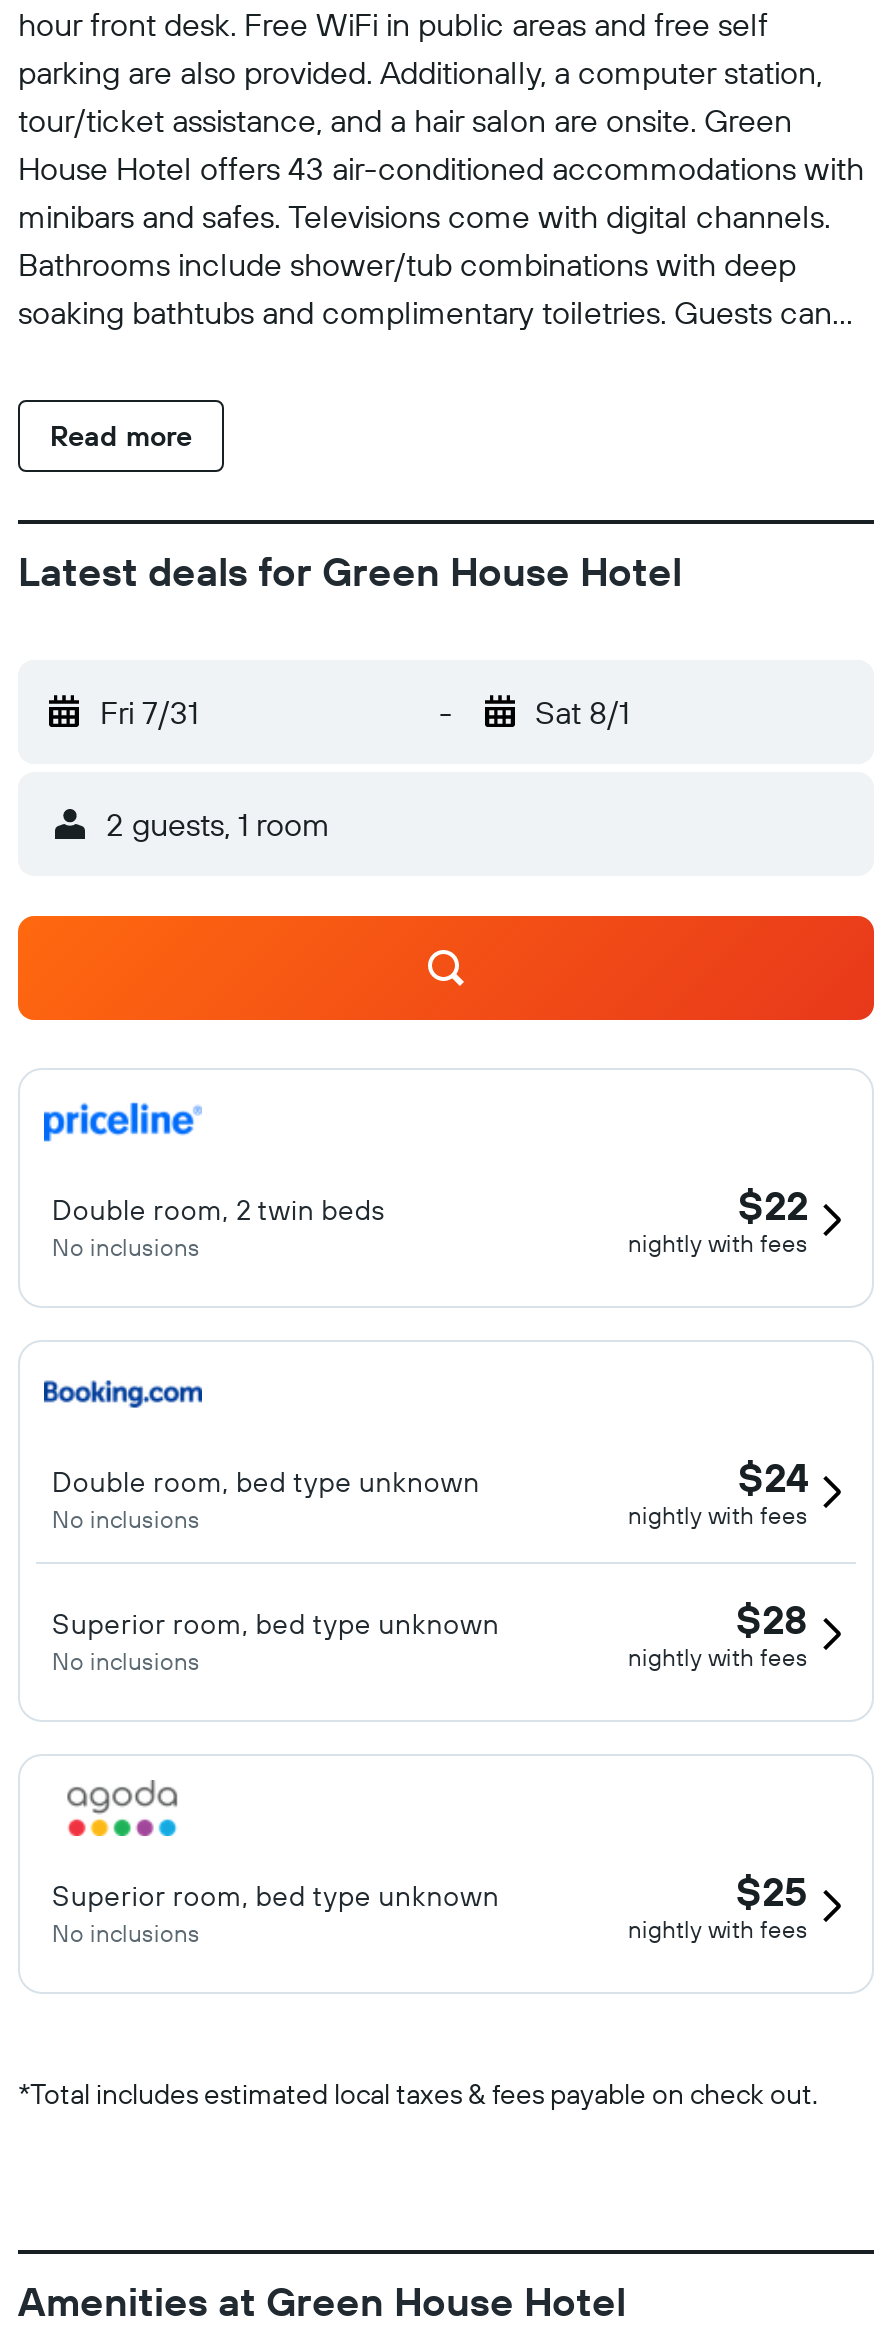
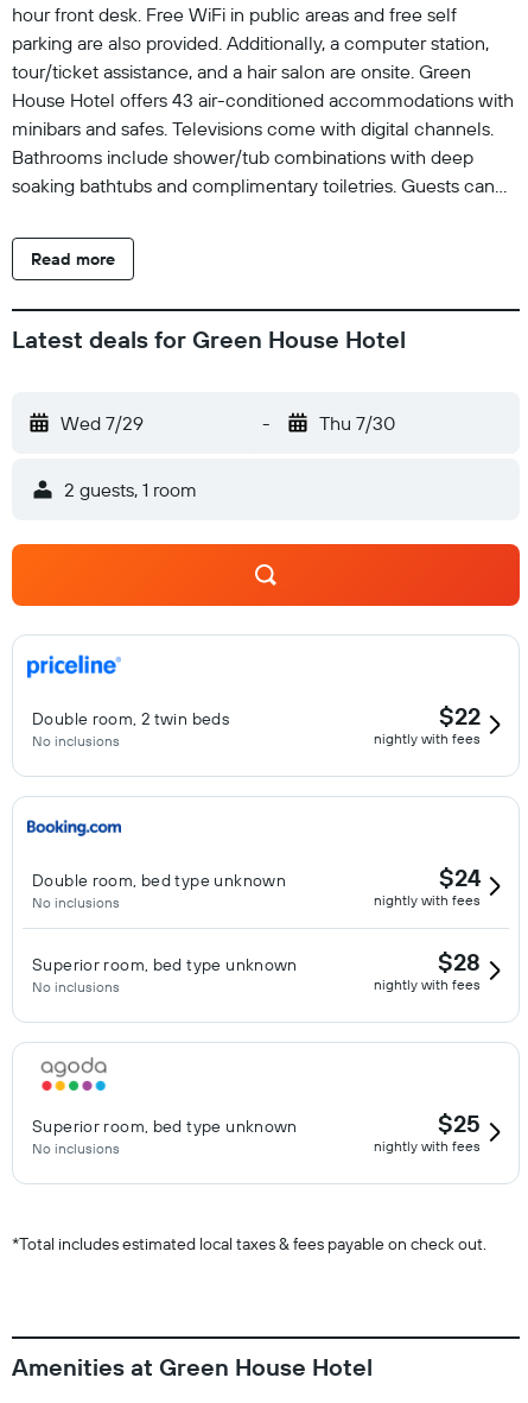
- Fri 7/31
+ Wed 7/29

- Sat 8/1
+ Thu 7/30
